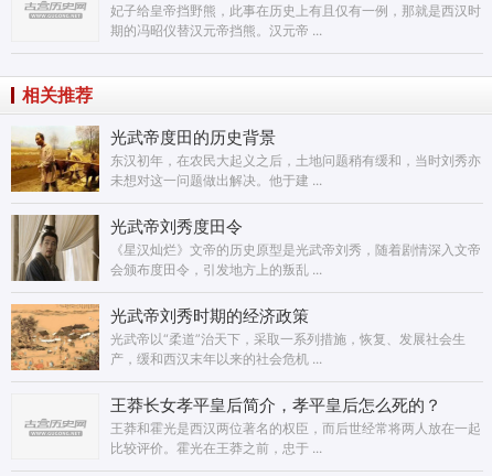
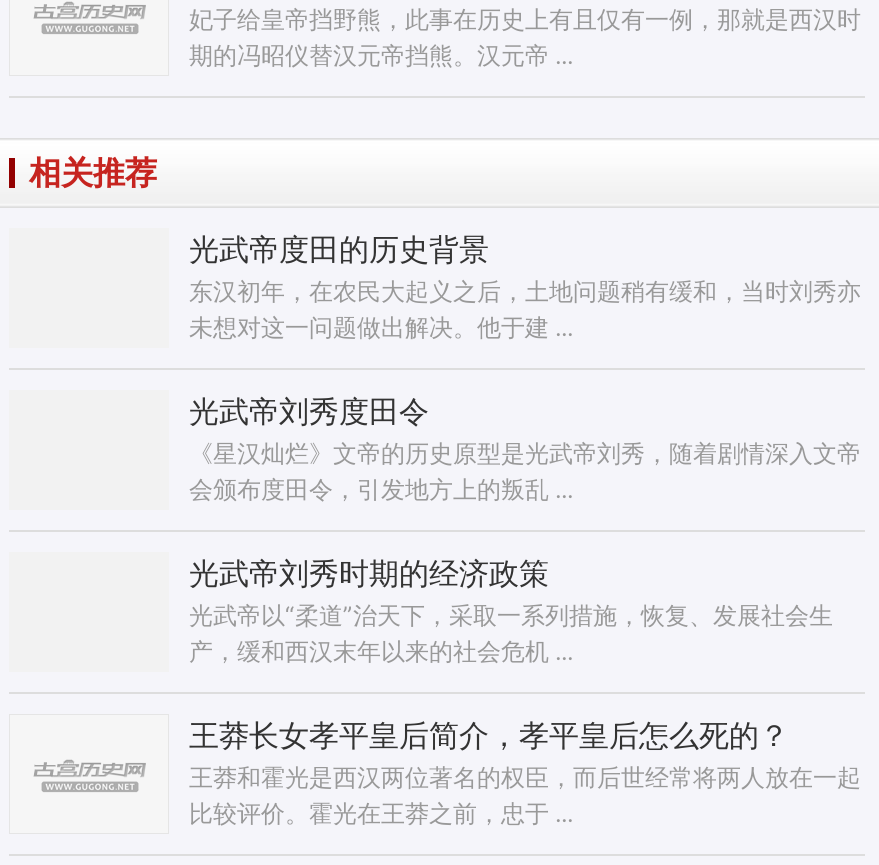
- [image]

- [image]

- [image]
